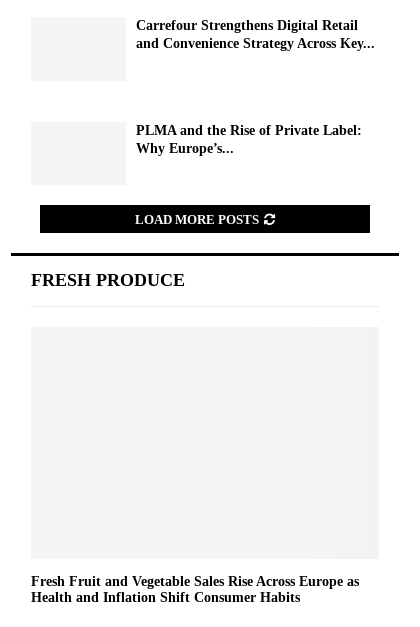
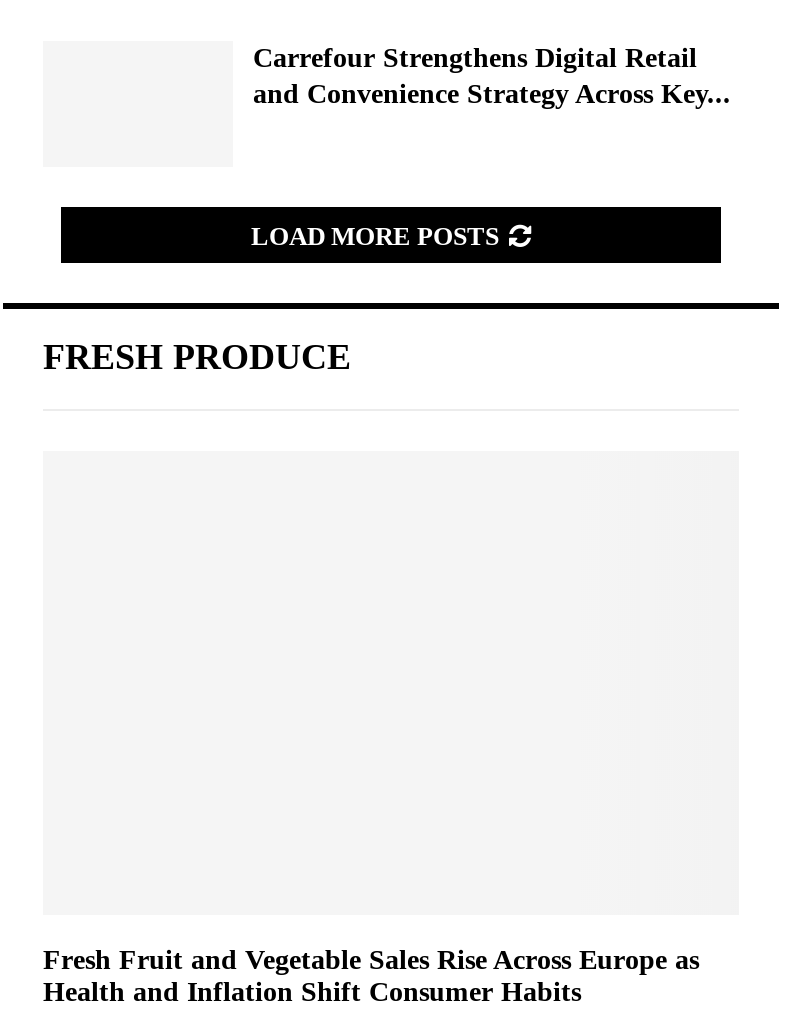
- PLMA and the Rise of Private Label:
- Why Europe’s...
